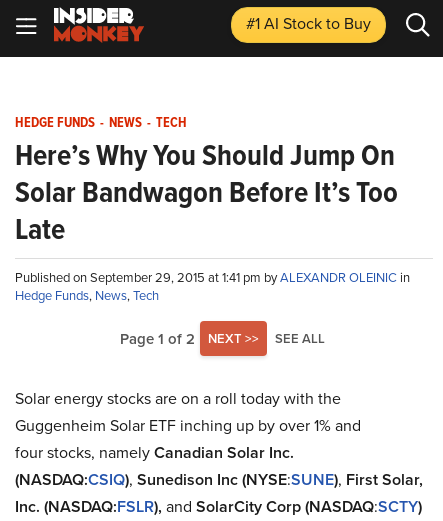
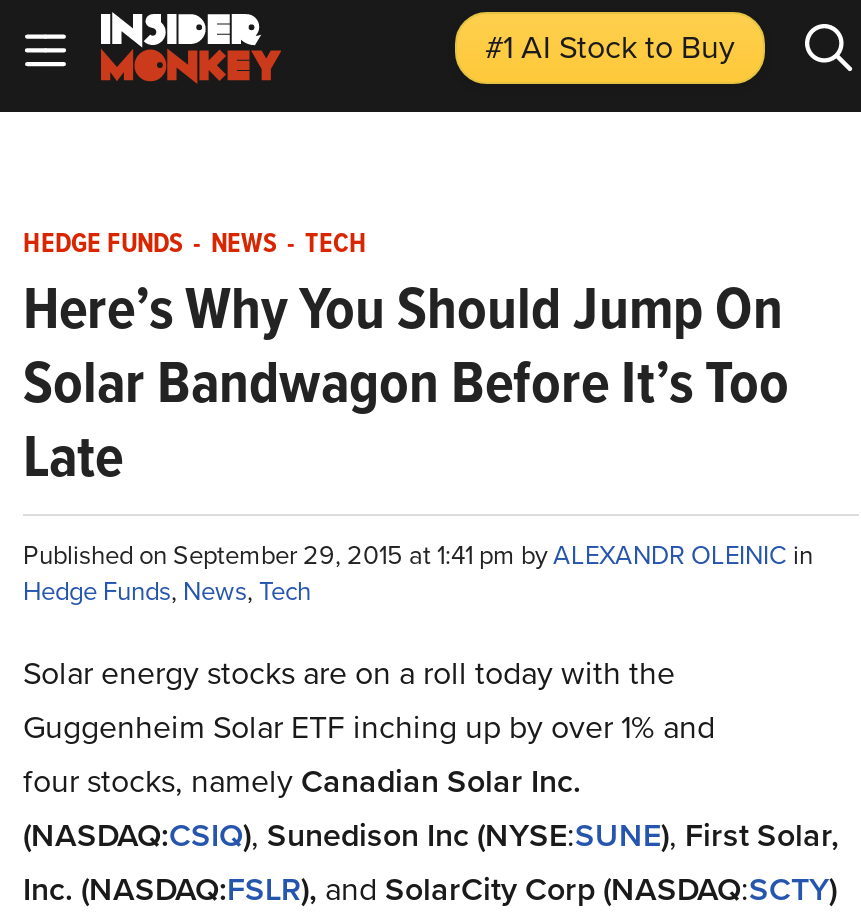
- Page 1 of 2
- NEXT >>
- SEE ALL
